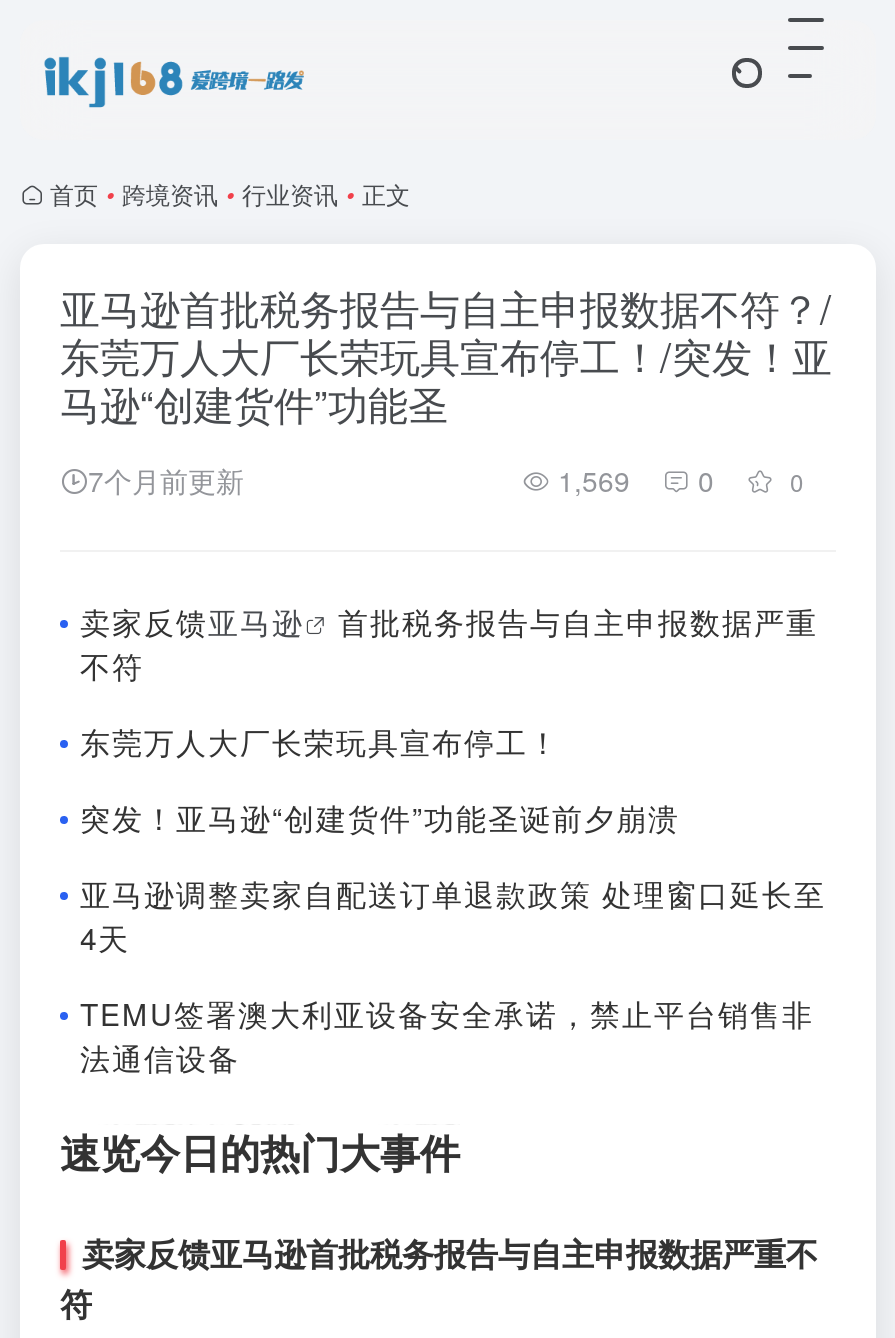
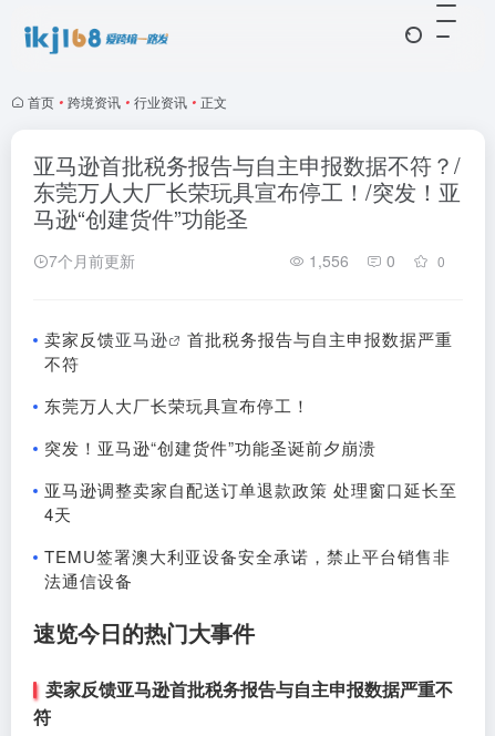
- 1,569 0
+ 1,556 0
